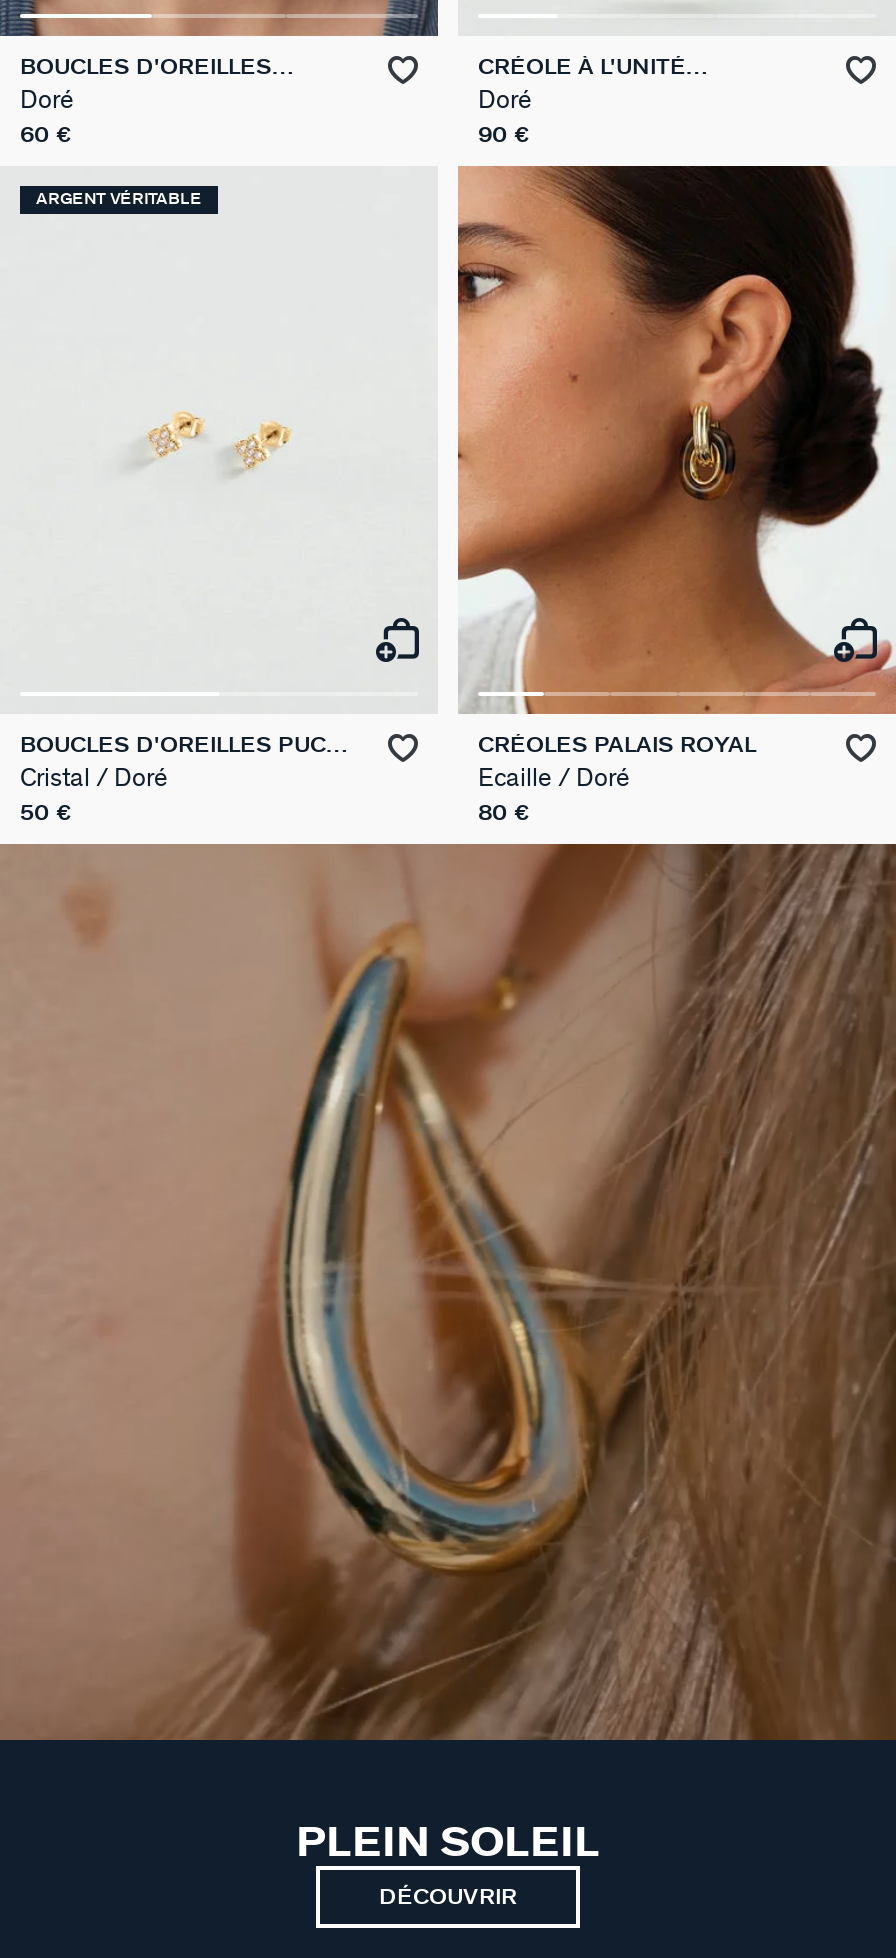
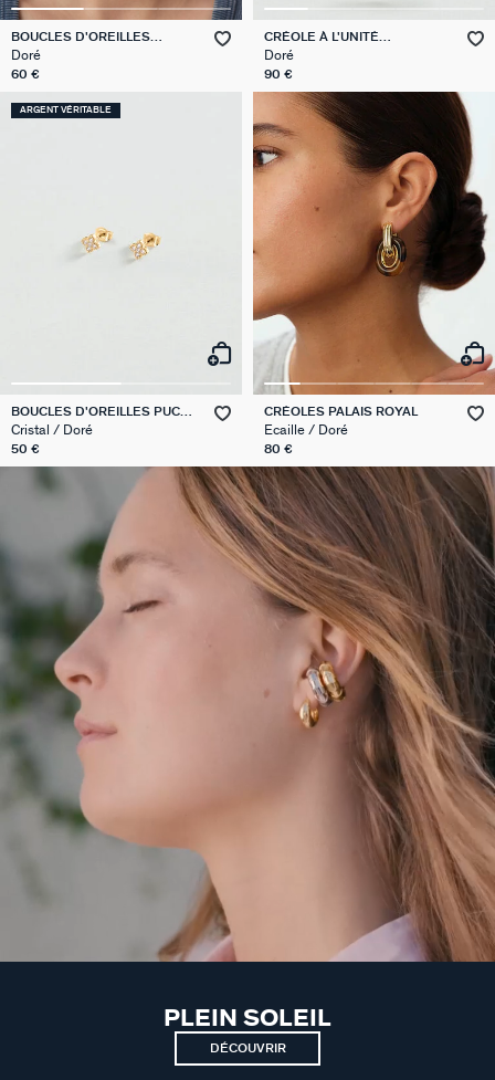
- [image]
+ [image]
